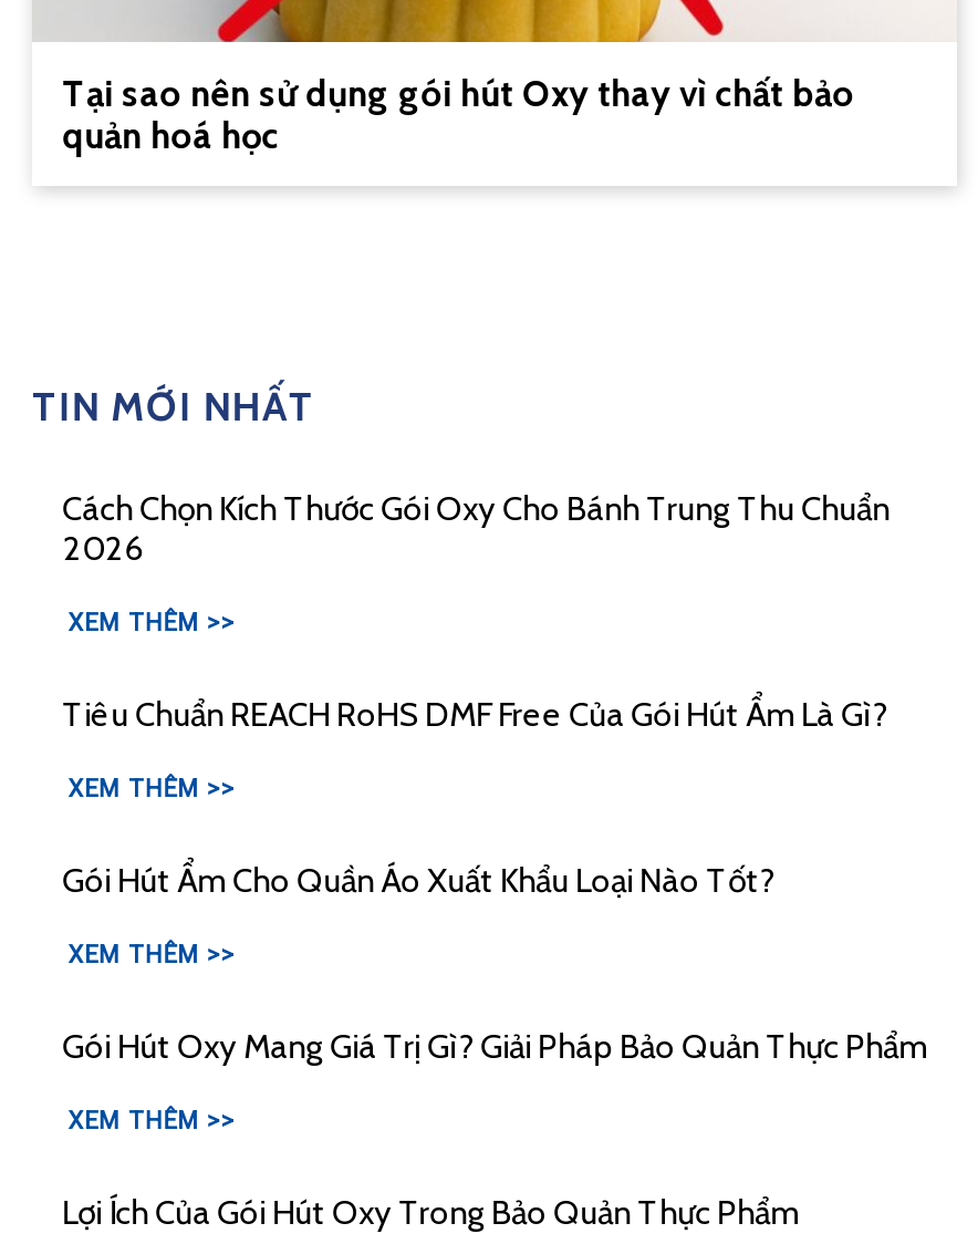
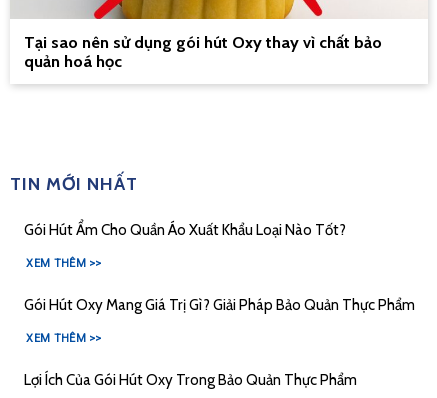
- Cách Chọn Kích Thước Gói Oxy Cho Bánh Trung Thu Chuẩn
- 2026
- XEM THÊM >>
- Tiêu Chuẩn REACH RoHS DMF Free Của Gói Hút Ẩm Là Gì?
- XEM THÊM >>
